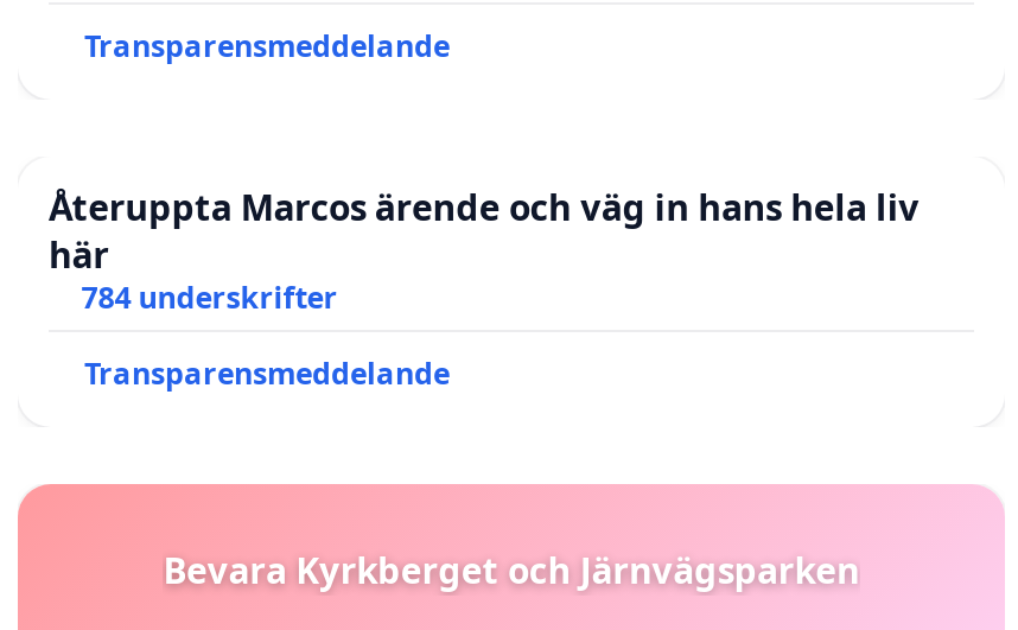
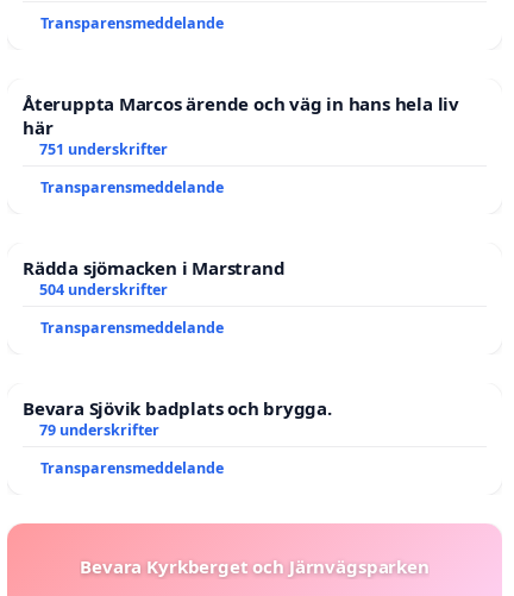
- 784 underskrifter
+ 751 underskrifter
+ Transparensmeddelande
+ Rädda sjömacken i Marstrand
+ 504 underskrifter
+ Transparensmeddelande
+ Bevara Sjövik badplats och brygga.
+ 79 underskrifter
